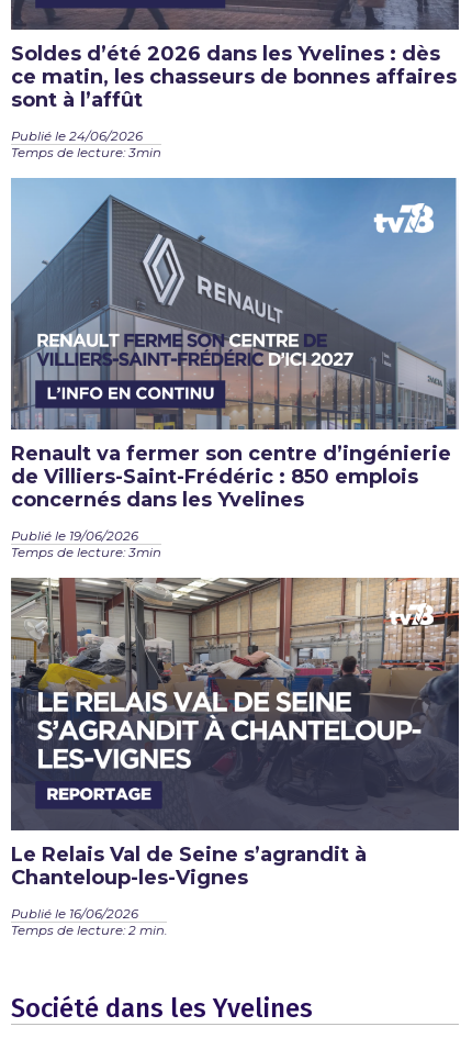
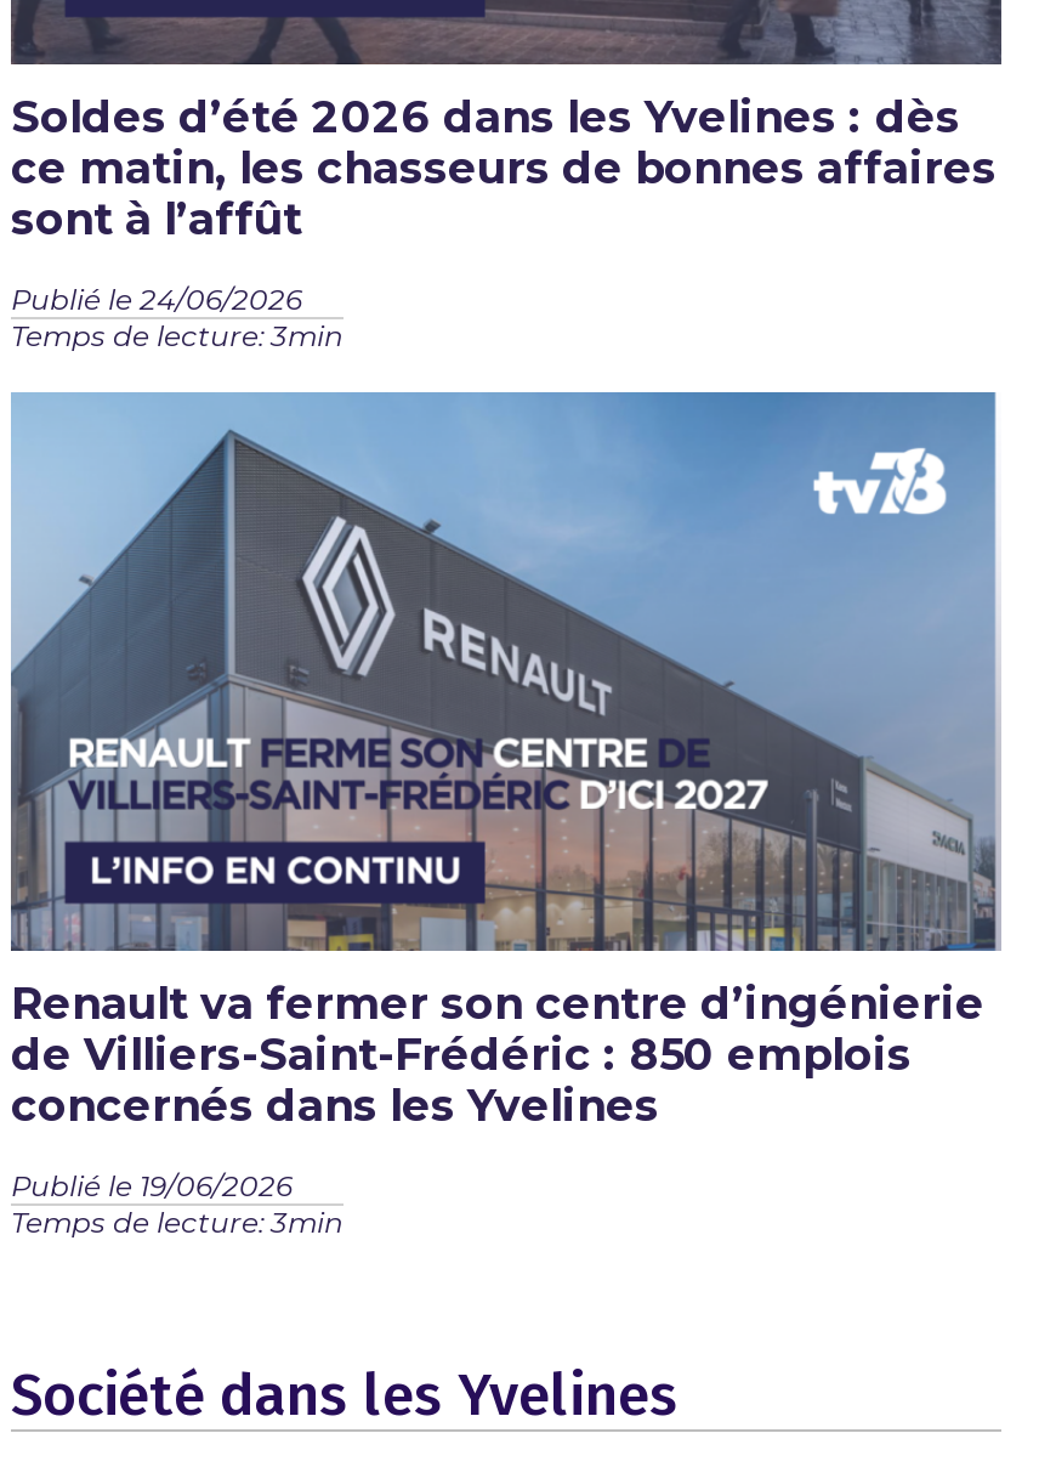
- [image]
- Le Relais Val de Seine s’agrandit à
- Chanteloup-les-Vignes
- Publié le 16/06/2026
- Temps de lecture: 2 min.
